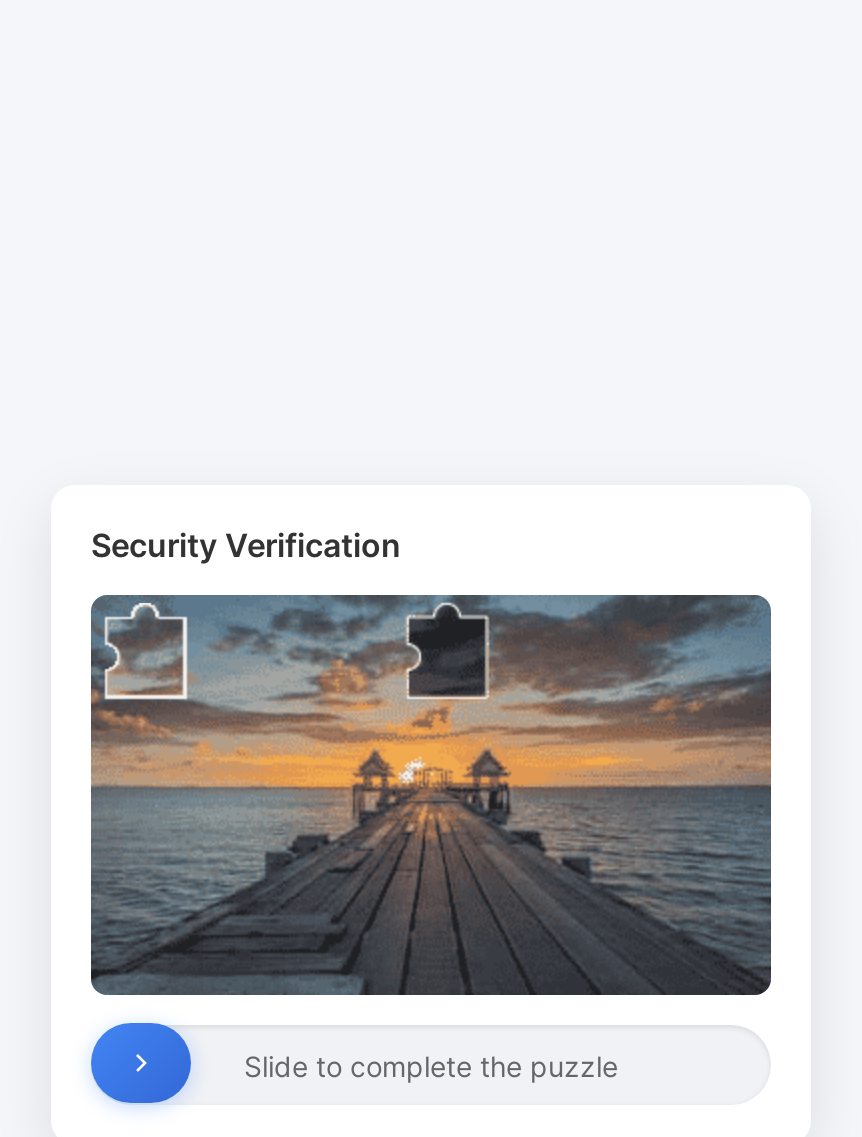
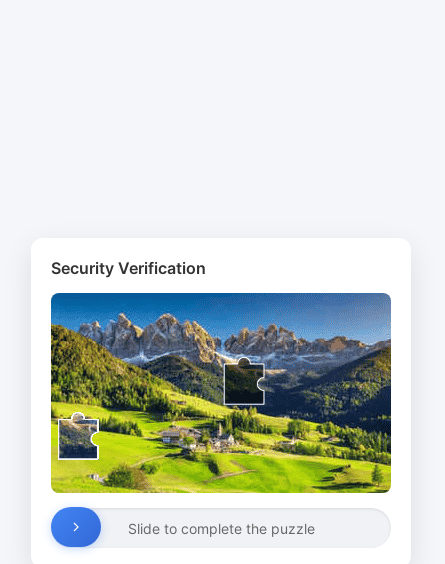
- [image]
+ [image]
